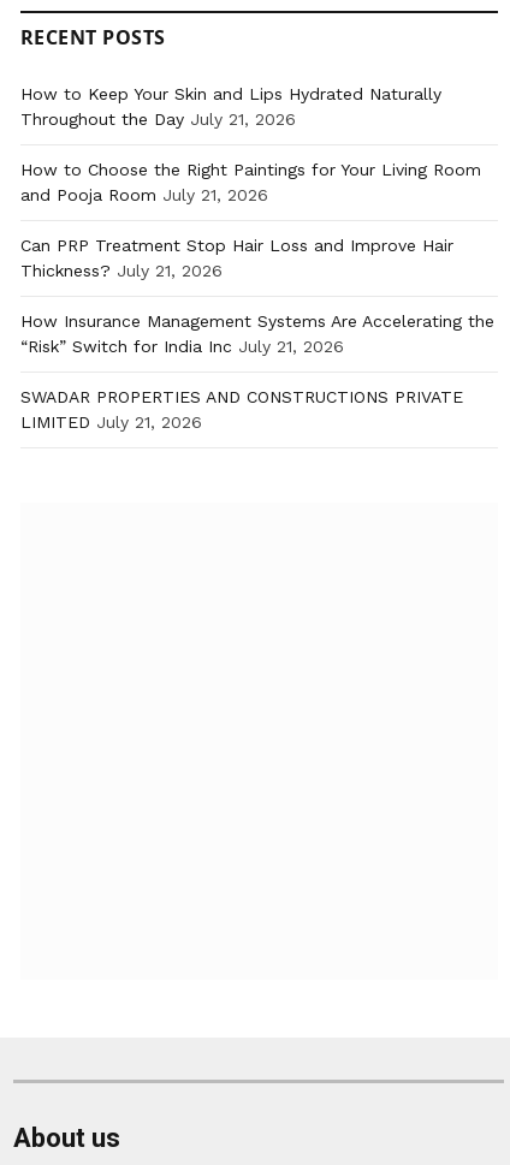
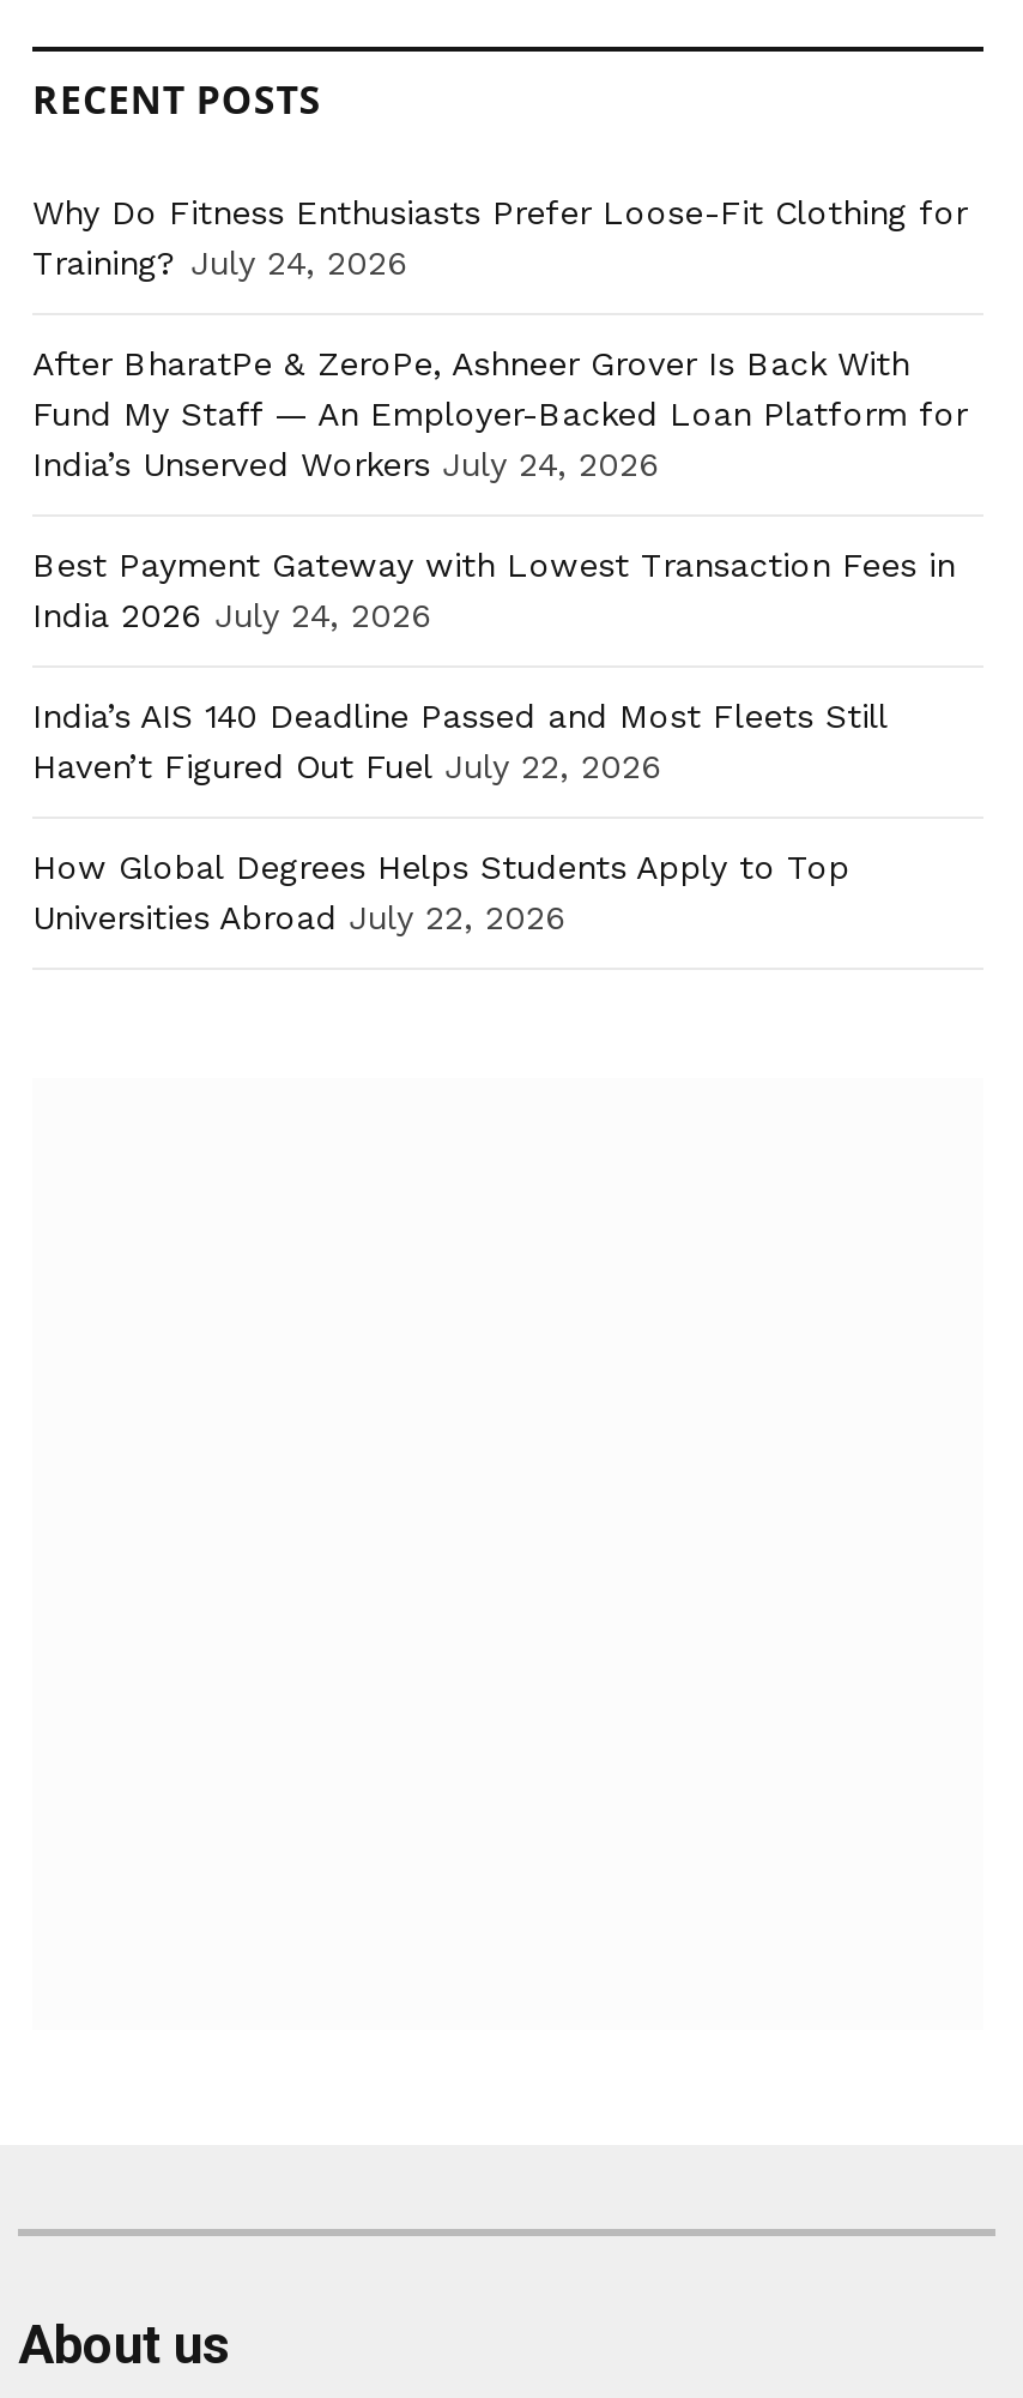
- How to Keep Your Skin and Lips Hydrated Naturally
- Throughout the Day July 21, 2026
+ Why Do Fitness Enthusiasts Prefer Loose-Fit Clothing for
+ Training? July 24, 2026

- How to Choose the Right Paintings for Your Living Room
- and Pooja Room July 21, 2026
+ After BharatPe & ZeroPe, Ashneer Grover Is Back With
+ Fund My Staff — An Employer-Backed Loan Platform for
+ India’s Unserved Workers July 24, 2026

- Can PRP Treatment Stop Hair Loss and Improve Hair
- Thickness? July 21, 2026
+ Best Payment Gateway with Lowest Transaction Fees in
+ India 2026 July 24, 2026

- How Insurance Management Systems Are Accelerating the
- “Risk” Switch for India Inc July 21, 2026
+ India’s AIS 140 Deadline Passed and Most Fleets Still
+ Haven’t Figured Out Fuel July 22, 2026

- SWADAR PROPERTIES AND CONSTRUCTIONS PRIVATE
- LIMITED July 21, 2026
+ How Global Degrees Helps Students Apply to Top
+ Universities Abroad July 22, 2026
